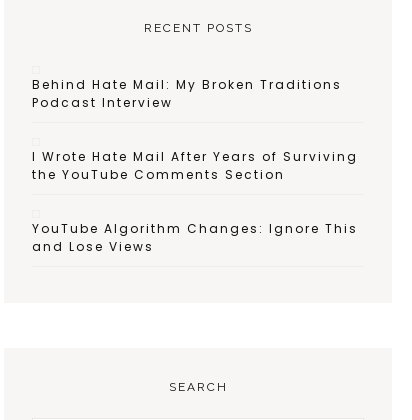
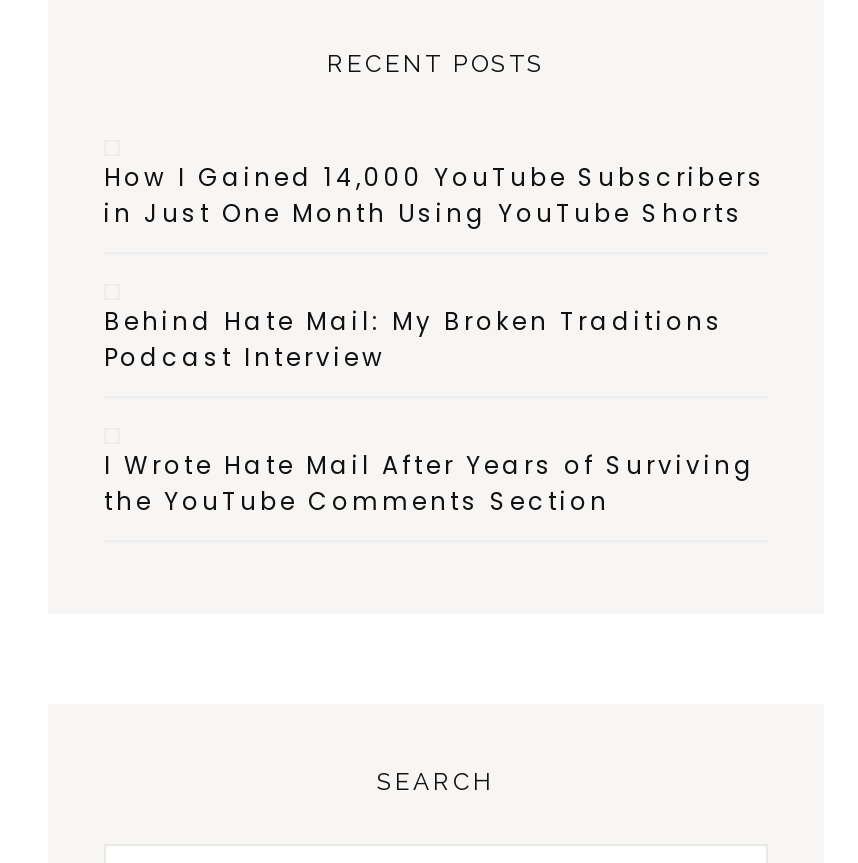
+ How I Gained 14,000 YouTube Subscribers
+ in Just One Month Using YouTube Shorts

moved down: Behind Hate Mail: My Broken Traditions | Podcast Interview | I Wrote Hate Mail After Years of Surviving | the YouTube Comments Section

- YouTube Algorithm Changes: Ignore This
- and Lose Views
